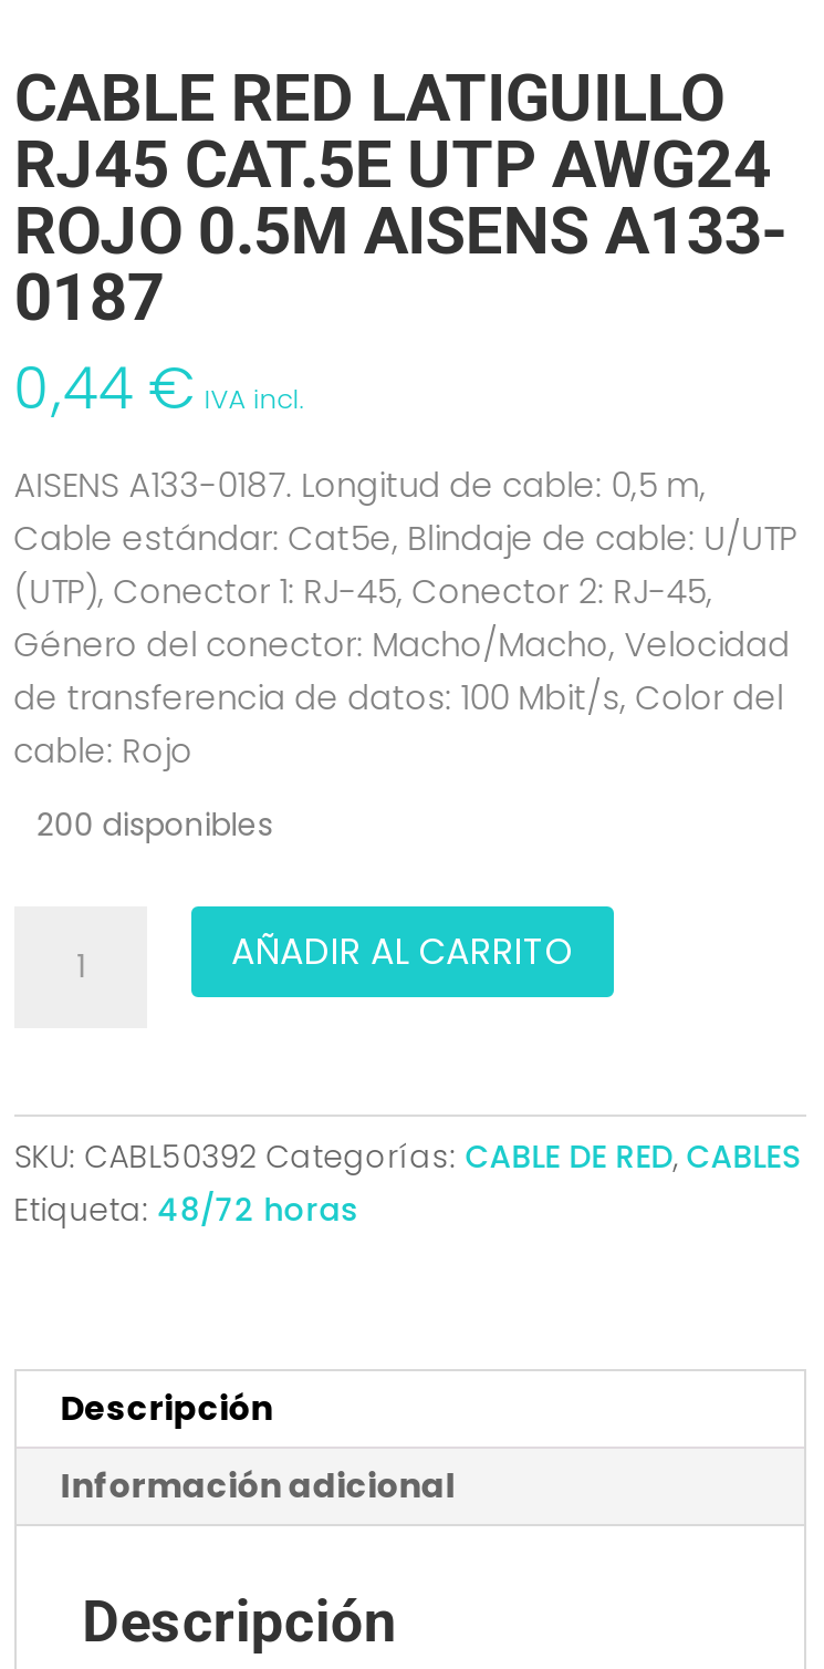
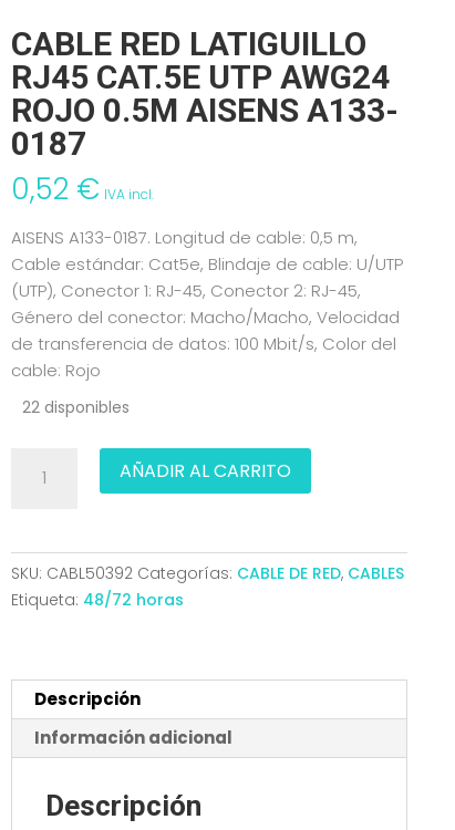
- 0,44 € IVA incl.
+ 0,52 € IVA incl.

- 200 disponibles
+ 22 disponibles
